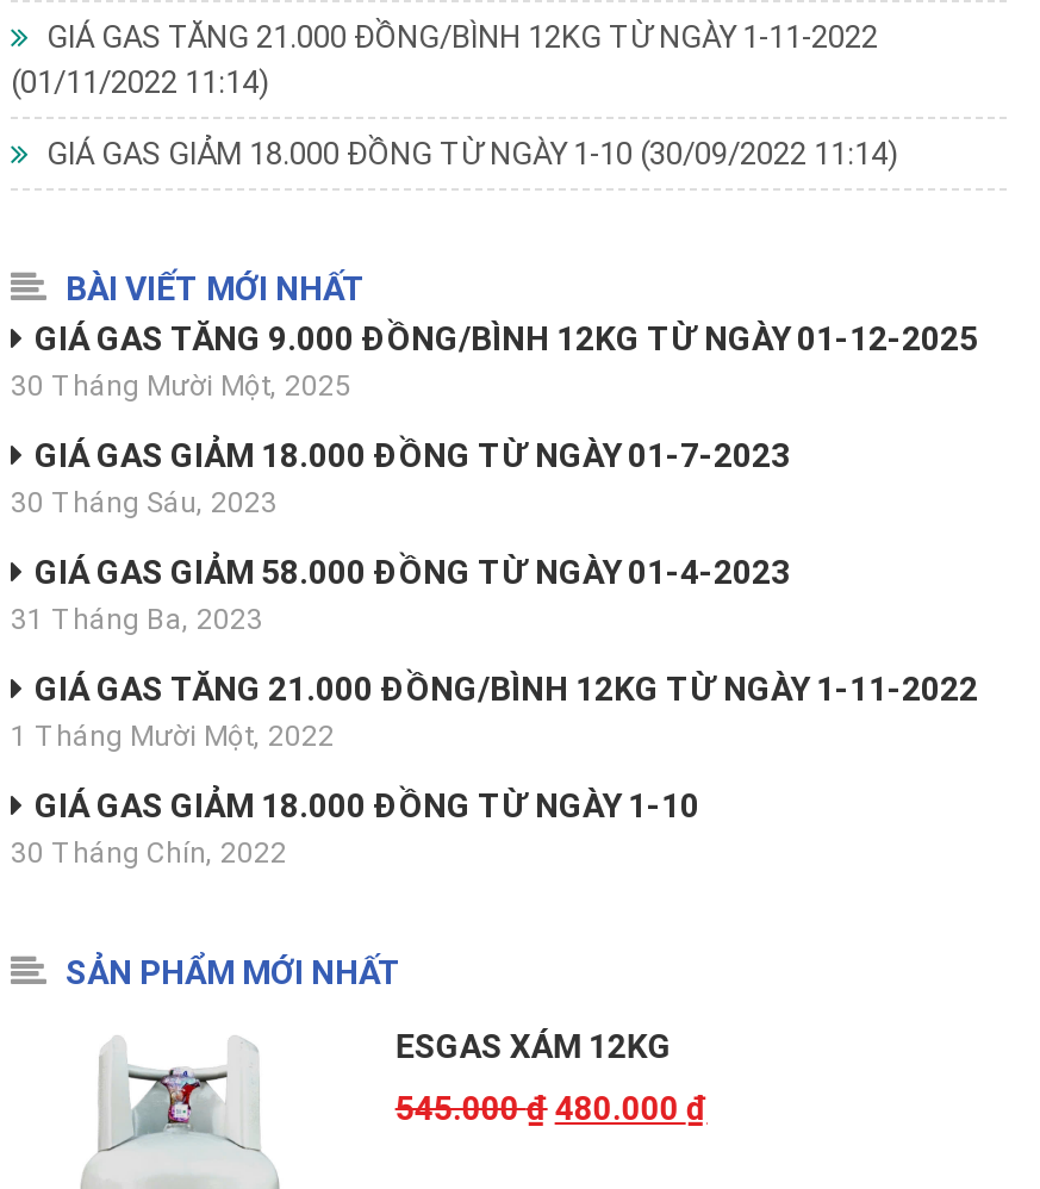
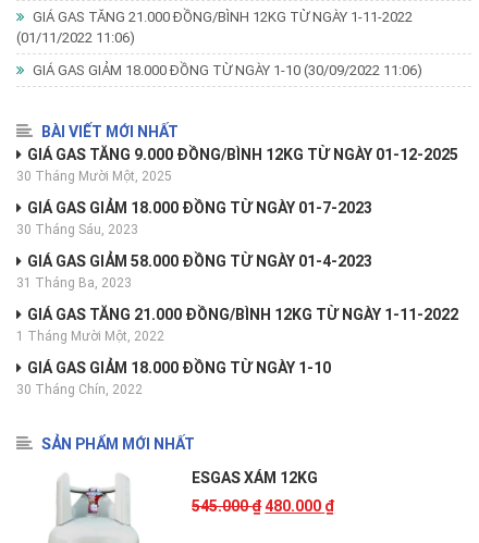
- (01/11/2022 11:14)
+ (01/11/2022 11:06)

- GIÁ GAS GIẢM 18.000 ĐỒNG TỪ NGÀY 1-10 (30/09/2022 11:14)
+ GIÁ GAS GIẢM 18.000 ĐỒNG TỪ NGÀY 1-10 (30/09/2022 11:06)
